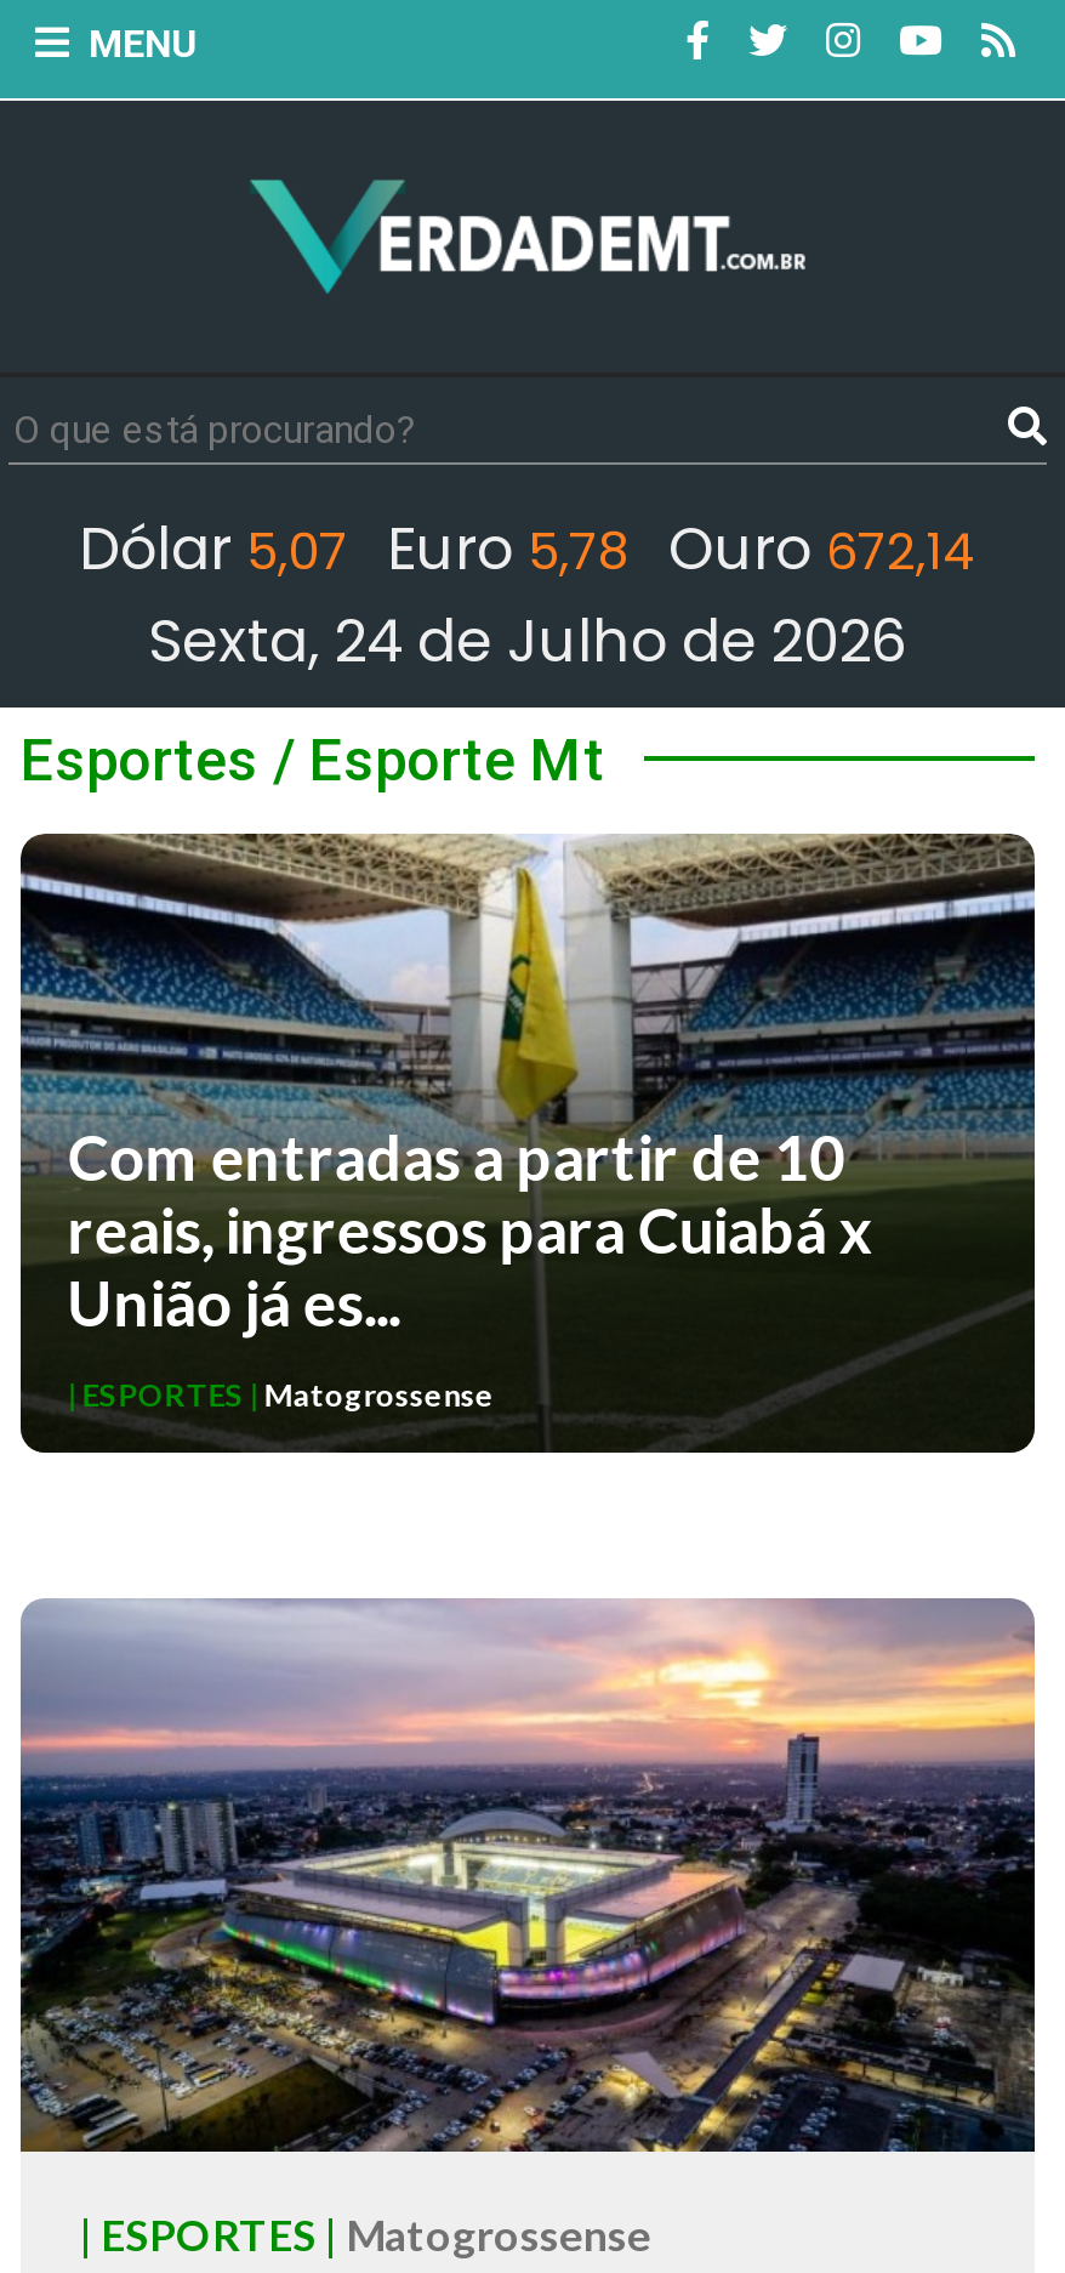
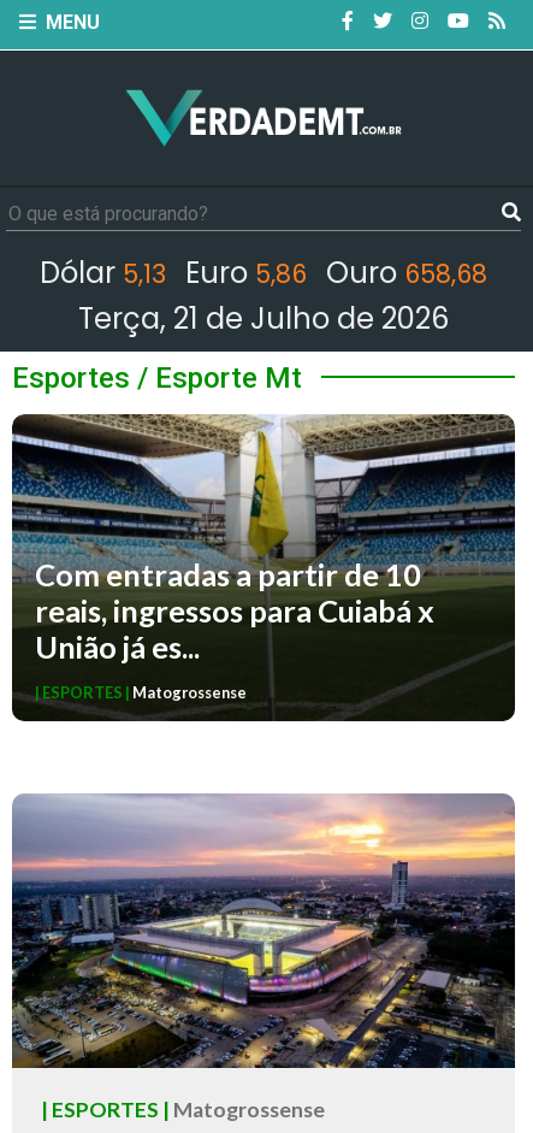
- Dólar 5,07 Euro 5,78 Ouro 672,14
+ Dólar 5,13 Euro 5,86 Ouro 658,68

- Sexta, 24 de Julho de 2026
+ Terça, 21 de Julho de 2026
